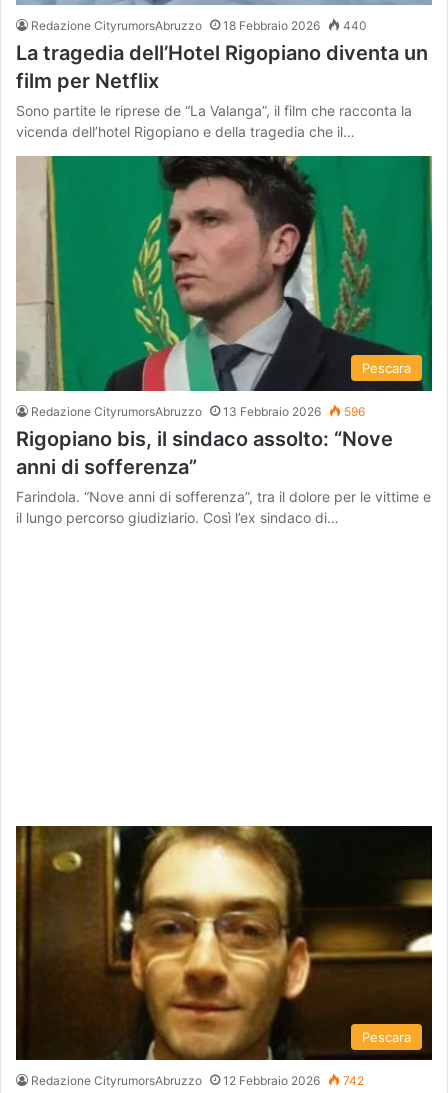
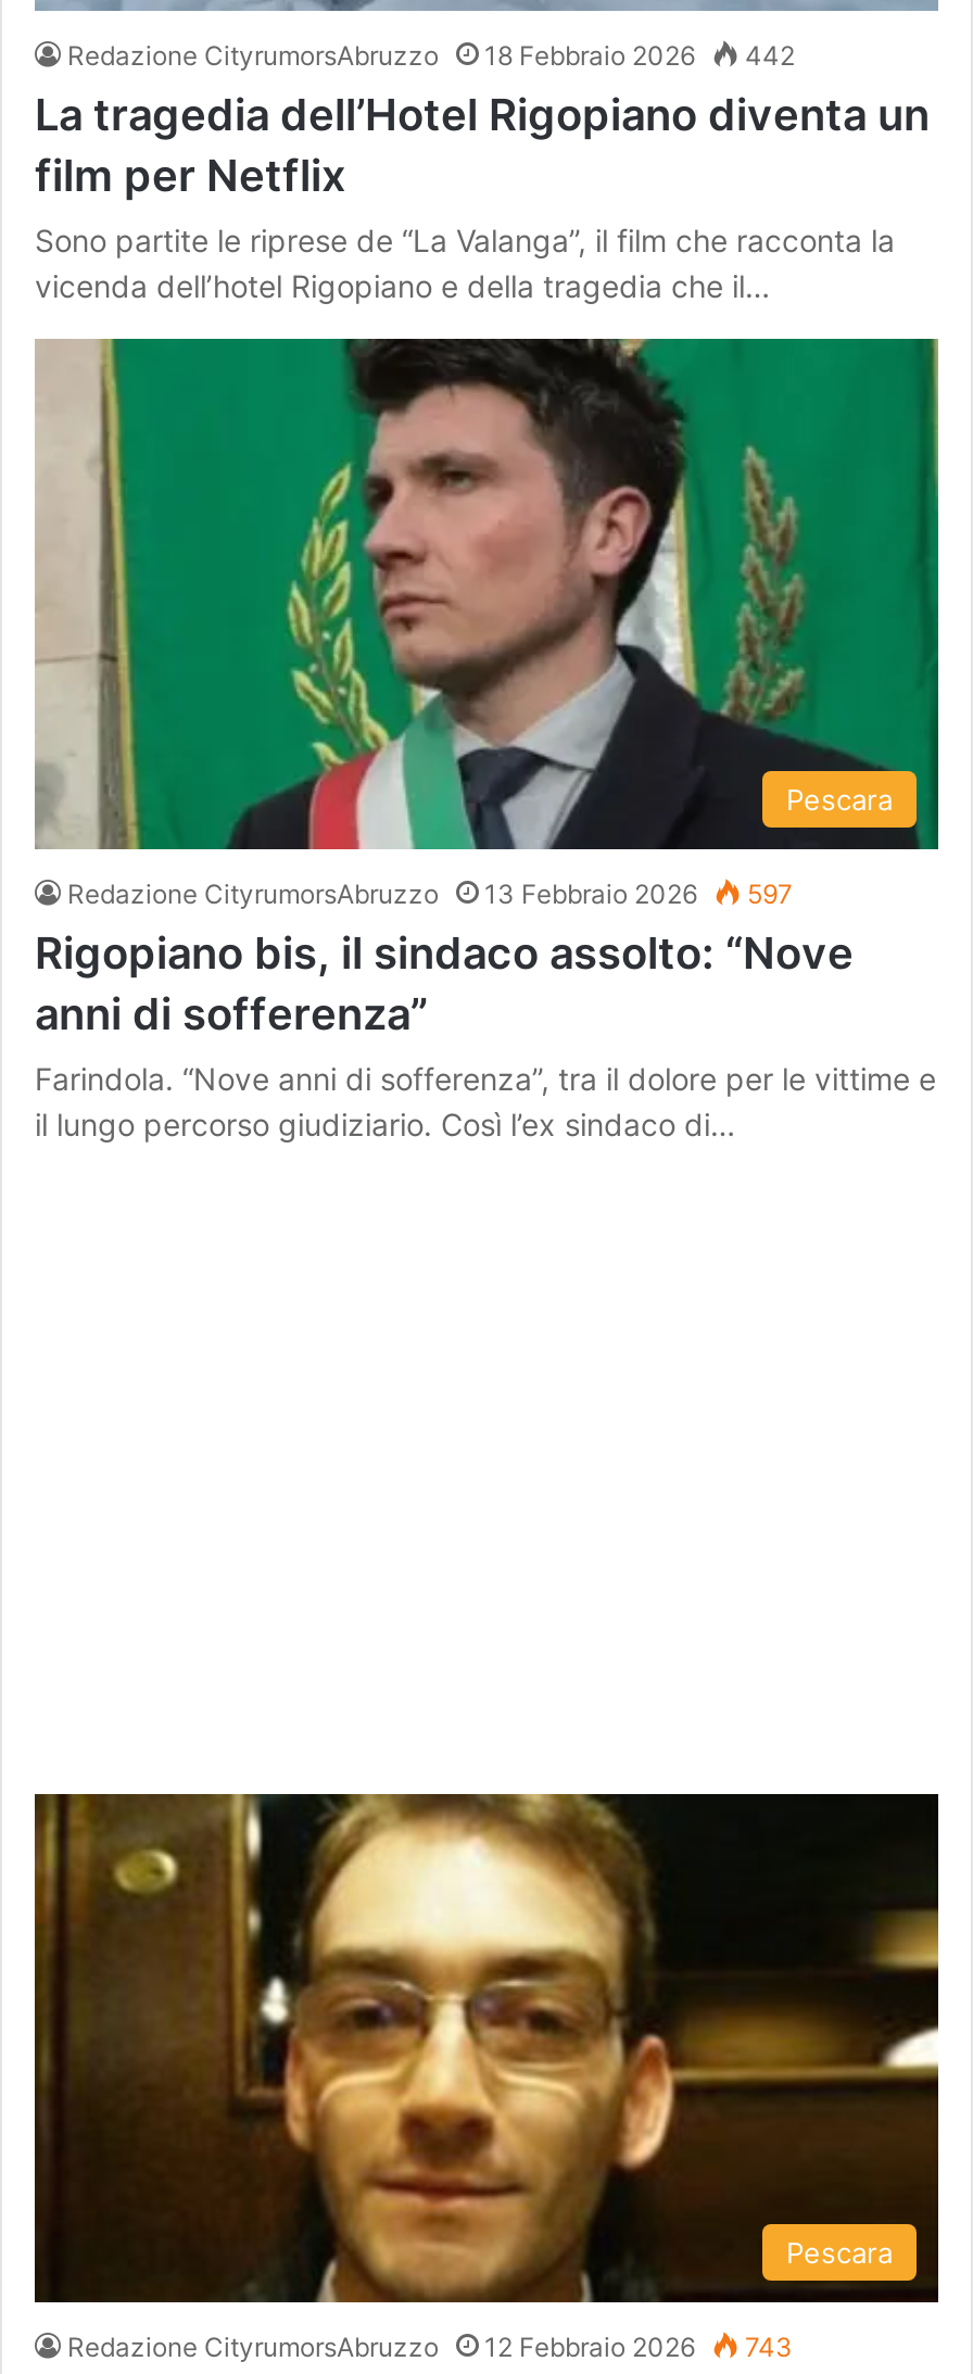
- Redazione CityrumorsAbruzzo 18 Febbraio 2026 440
+ Redazione CityrumorsAbruzzo 18 Febbraio 2026 442

- Redazione CityrumorsAbruzzo 13 Febbraio 2026 596
+ Redazione CityrumorsAbruzzo 13 Febbraio 2026 597

- Redazione CityrumorsAbruzzo 12 Febbraio 2026 742
+ Redazione CityrumorsAbruzzo 12 Febbraio 2026 743
